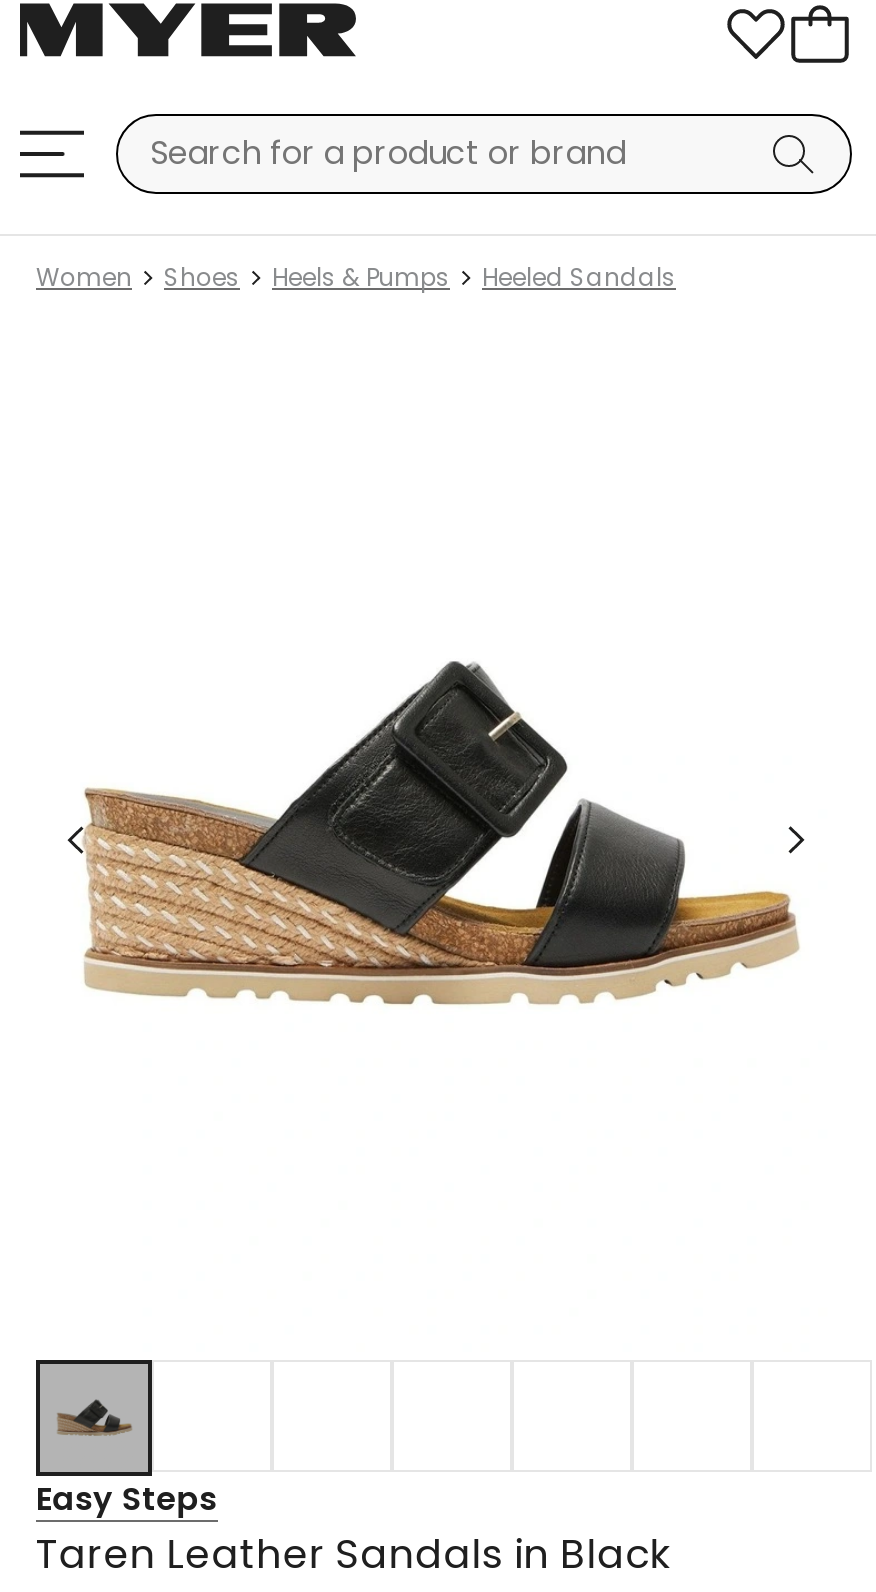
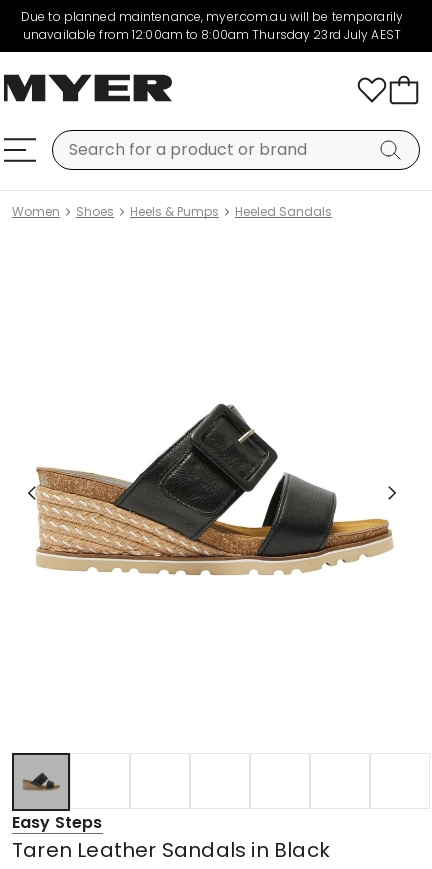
+ Due to planned maintenance, myer.com.au will be temporarily
+ unavailable from 12:00am to 8:00am Thursday 23rd July AEST
